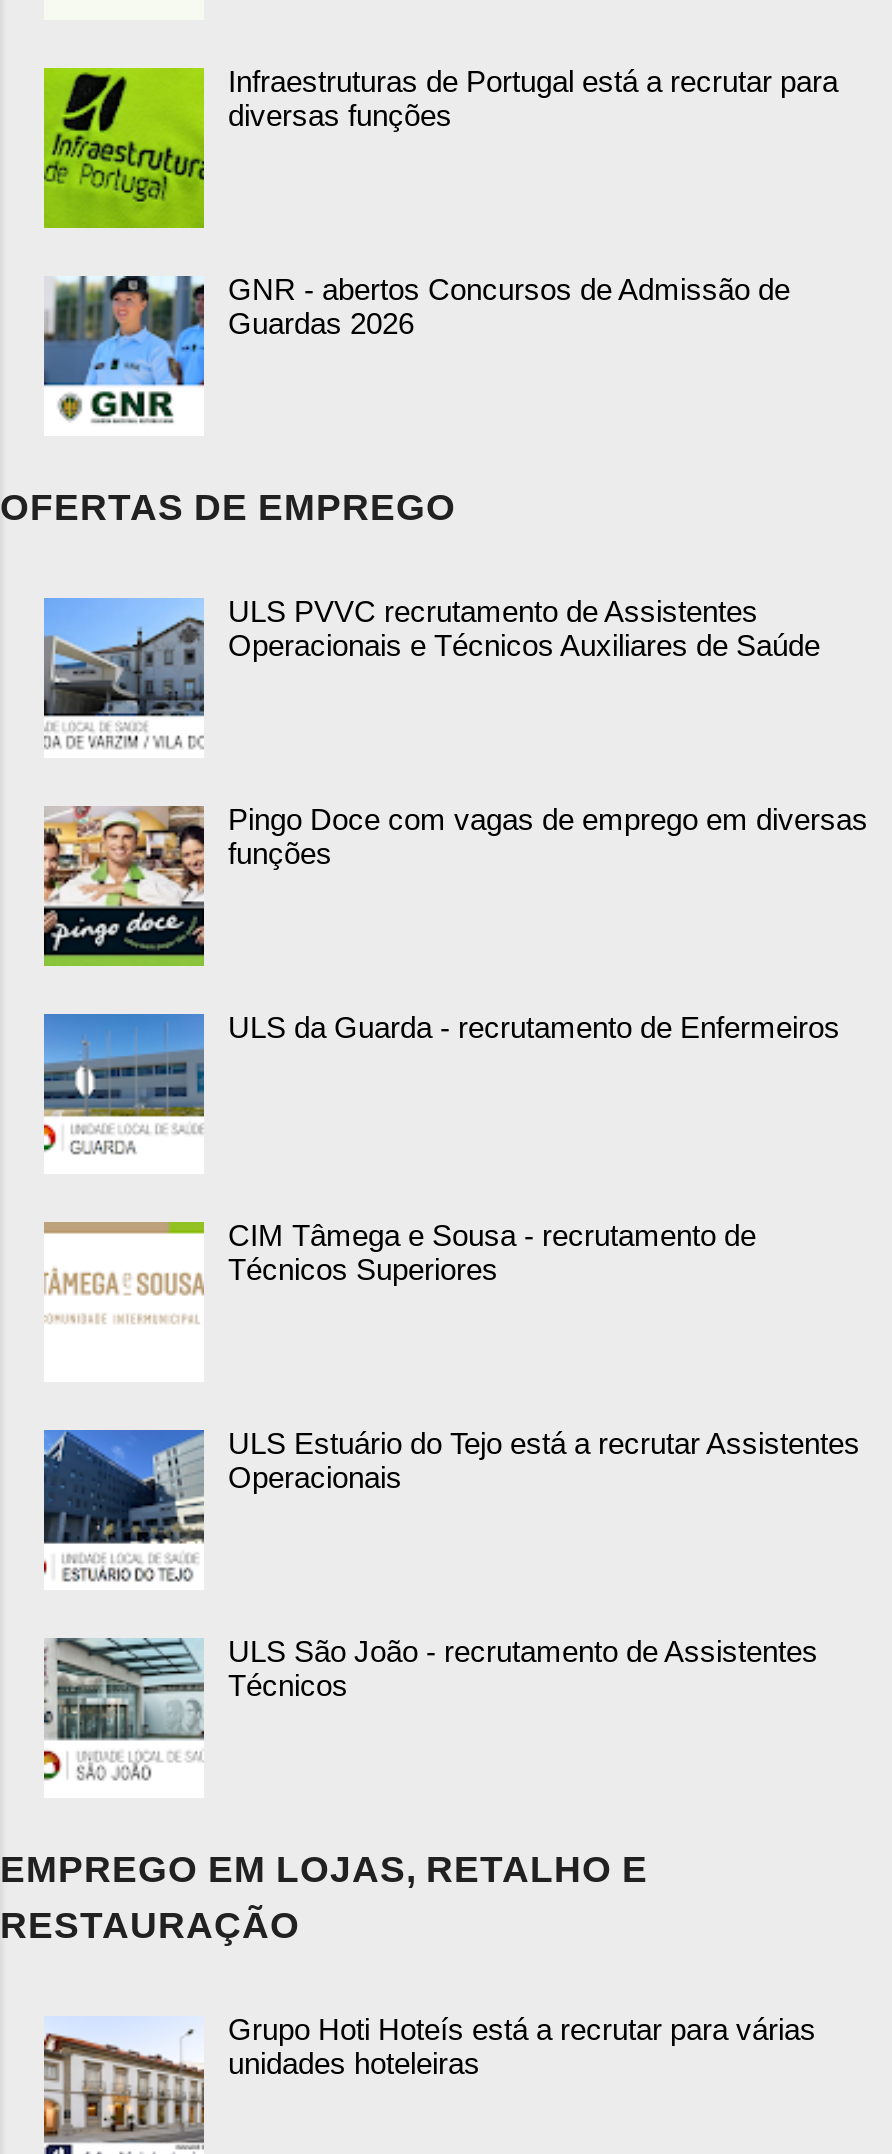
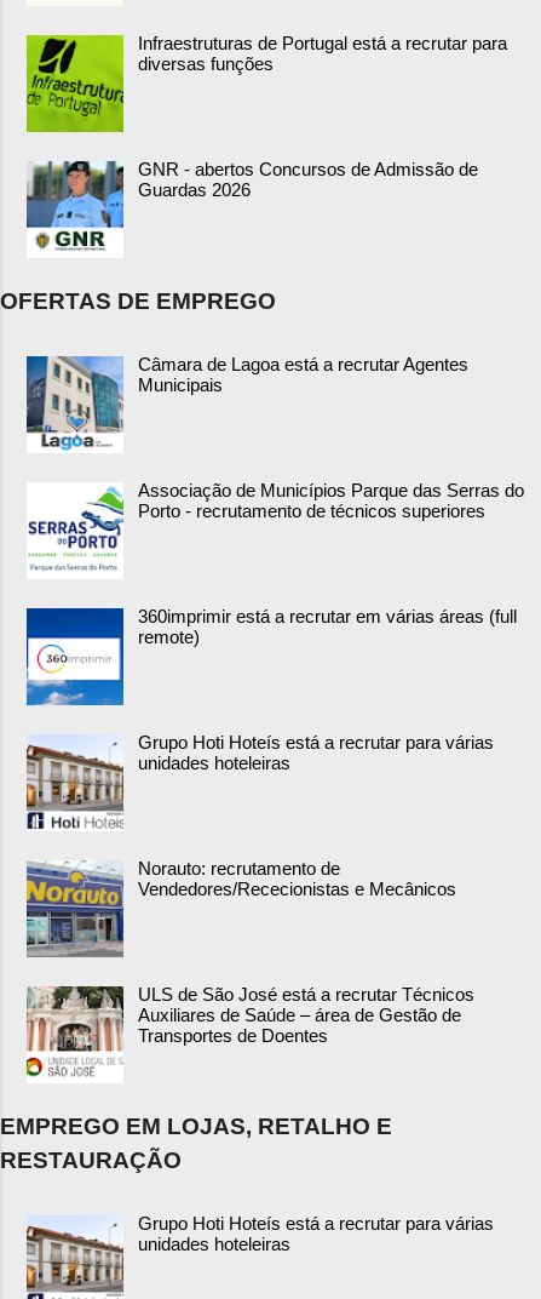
- [image]
- ULS PVVC recrutamento de Assistentes
- Operacionais e Técnicos Auxiliares de Saúde
+ [image]
+ Câmara de Lagoa está a recrutar Agentes
+ Municipais

- [image]
- Pingo Doce com vagas de emprego em diversas
- funções
+ [image]
+ Associação de Municípios Parque das Serras do
+ Porto - recrutamento de técnicos superiores

- [image]
- ULS da Guarda - recrutamento de Enfermeiros
+ [image]
+ 360imprimir está a recrutar em várias áreas (full
+ remote)

- [image]
- CIM Tâmega e Sousa - recrutamento de
- Técnicos Superiores
+ [image]
+ Grupo Hoti Hoteís está a recrutar para várias
+ unidades hoteleiras

- [image]
- ULS Estuário do Tejo está a recrutar Assistentes
- Operacionais
+ [image]
+ Norauto: recrutamento de
+ Vendedores/Rececionistas e Mecânicos

- [image]
- ULS São João - recrutamento de Assistentes
- Técnicos
+ [image]
+ ULS de São José está a recrutar Técnicos
+ Auxiliares de Saúde – área de Gestão de
+ Transportes de Doentes
